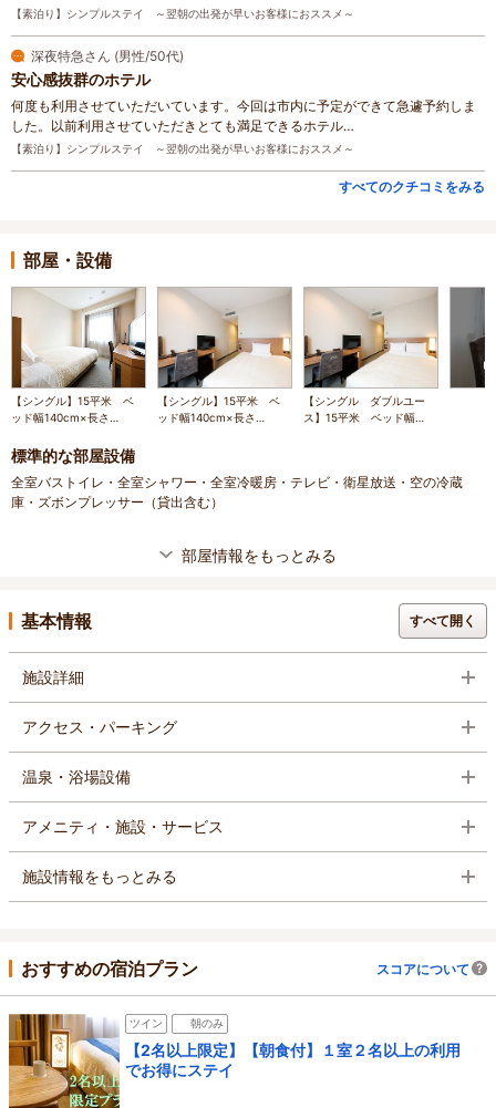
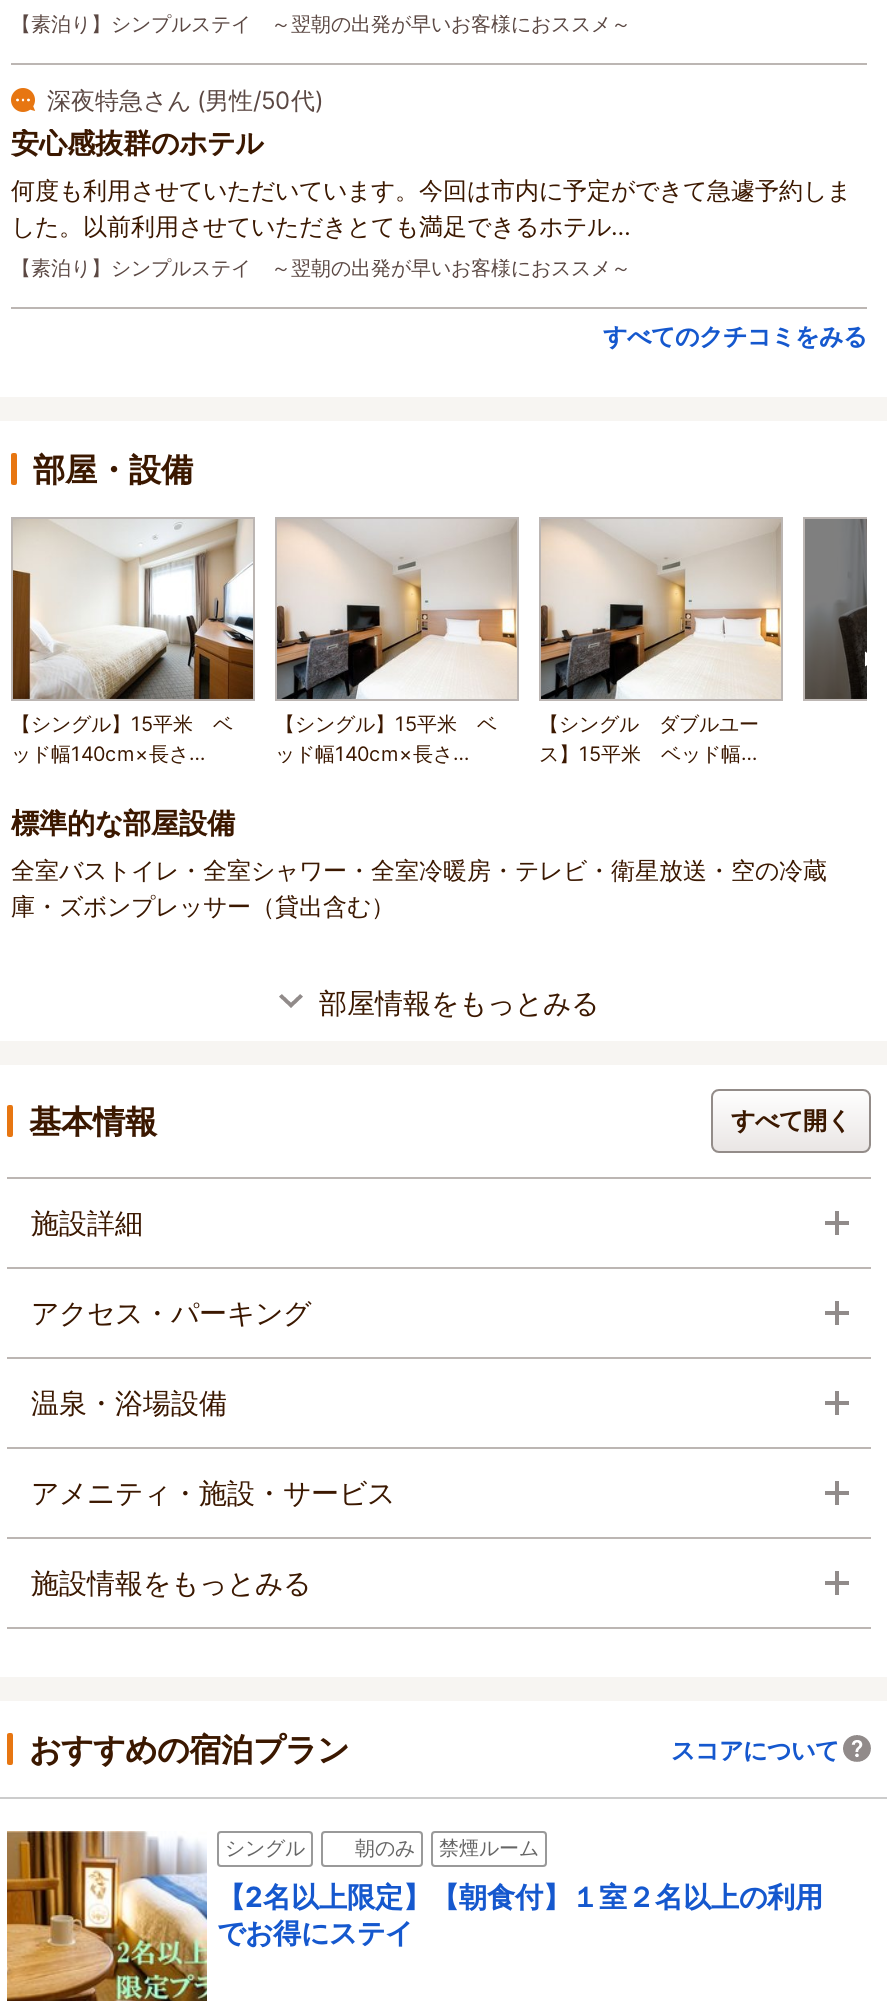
- ツイン
+ シングル

+ 禁煙ルーム
